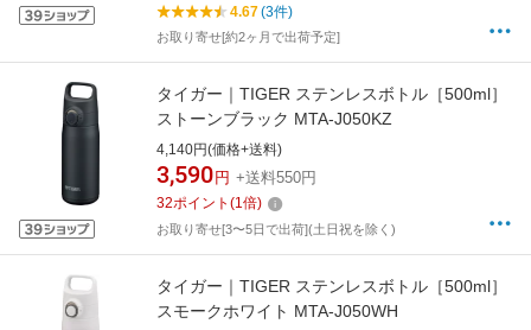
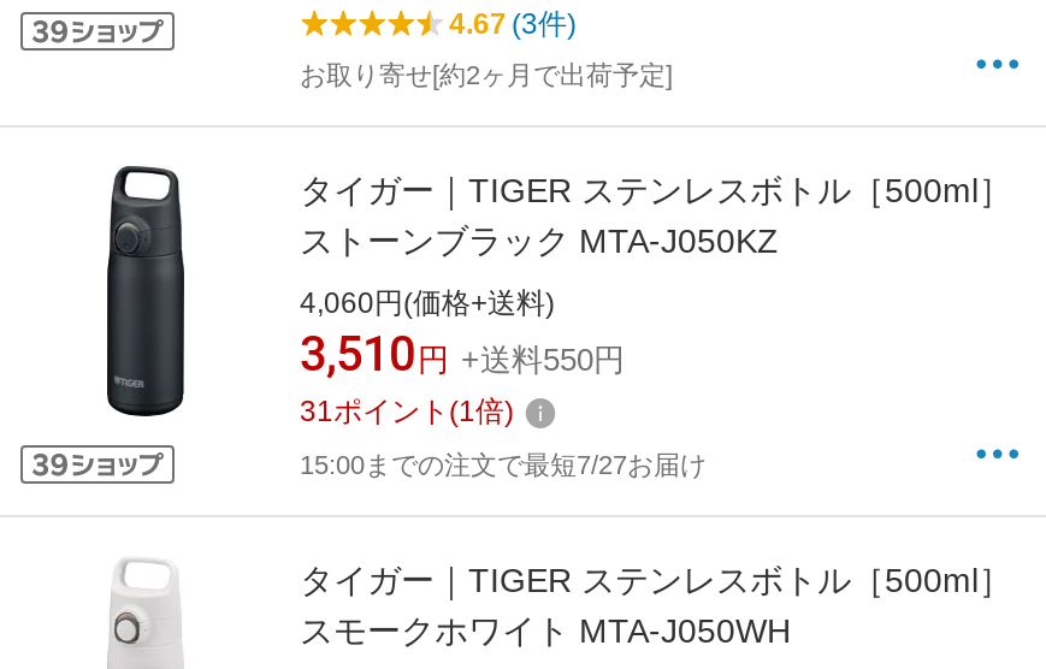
- 4,140円(価格+送料)
- 3,590円 +送料550円
- 32ポイント(1倍)
+ 4,060円(価格+送料)
+ 3,510円 +送料550円
+ 31ポイント(1倍)

- お取り寄せ[3〜5日で出荷](土日祝を除く)
+ 15:00までの注文で最短7/27お届け
